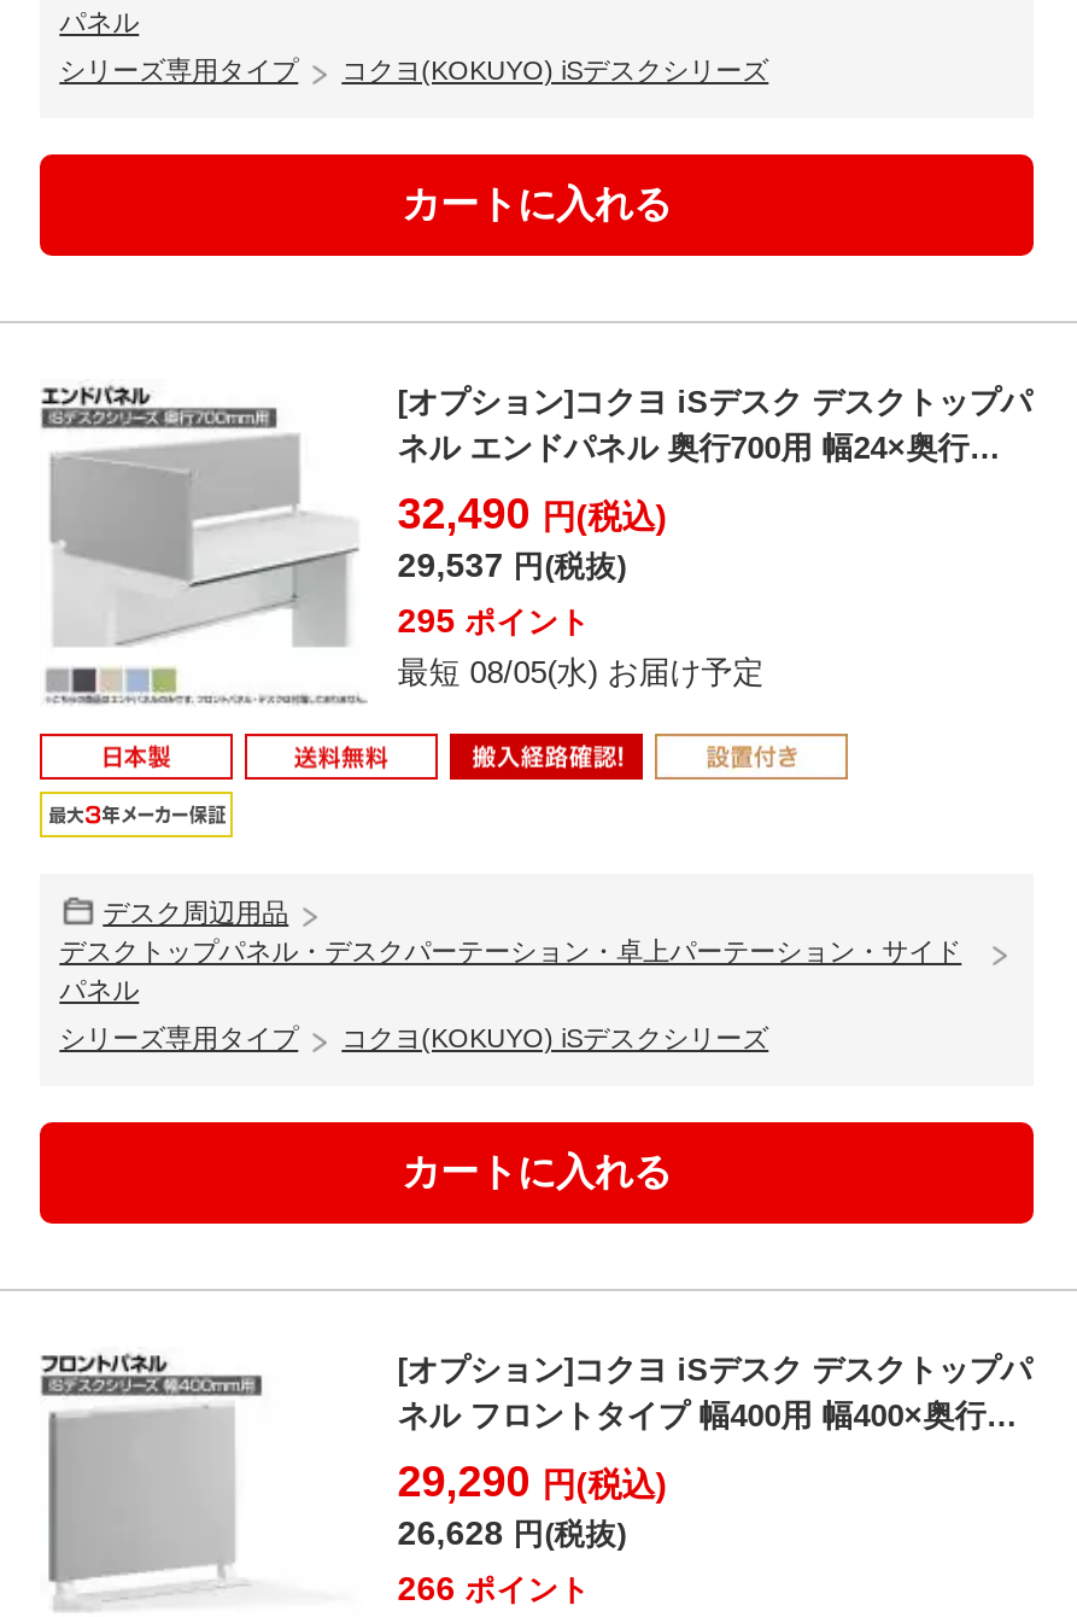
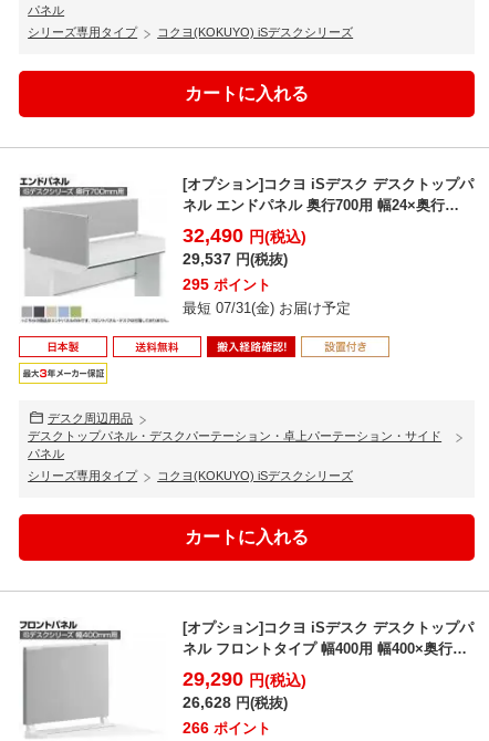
- 最短 08/05(水) お届け予定
+ 最短 07/31(金) お届け予定
